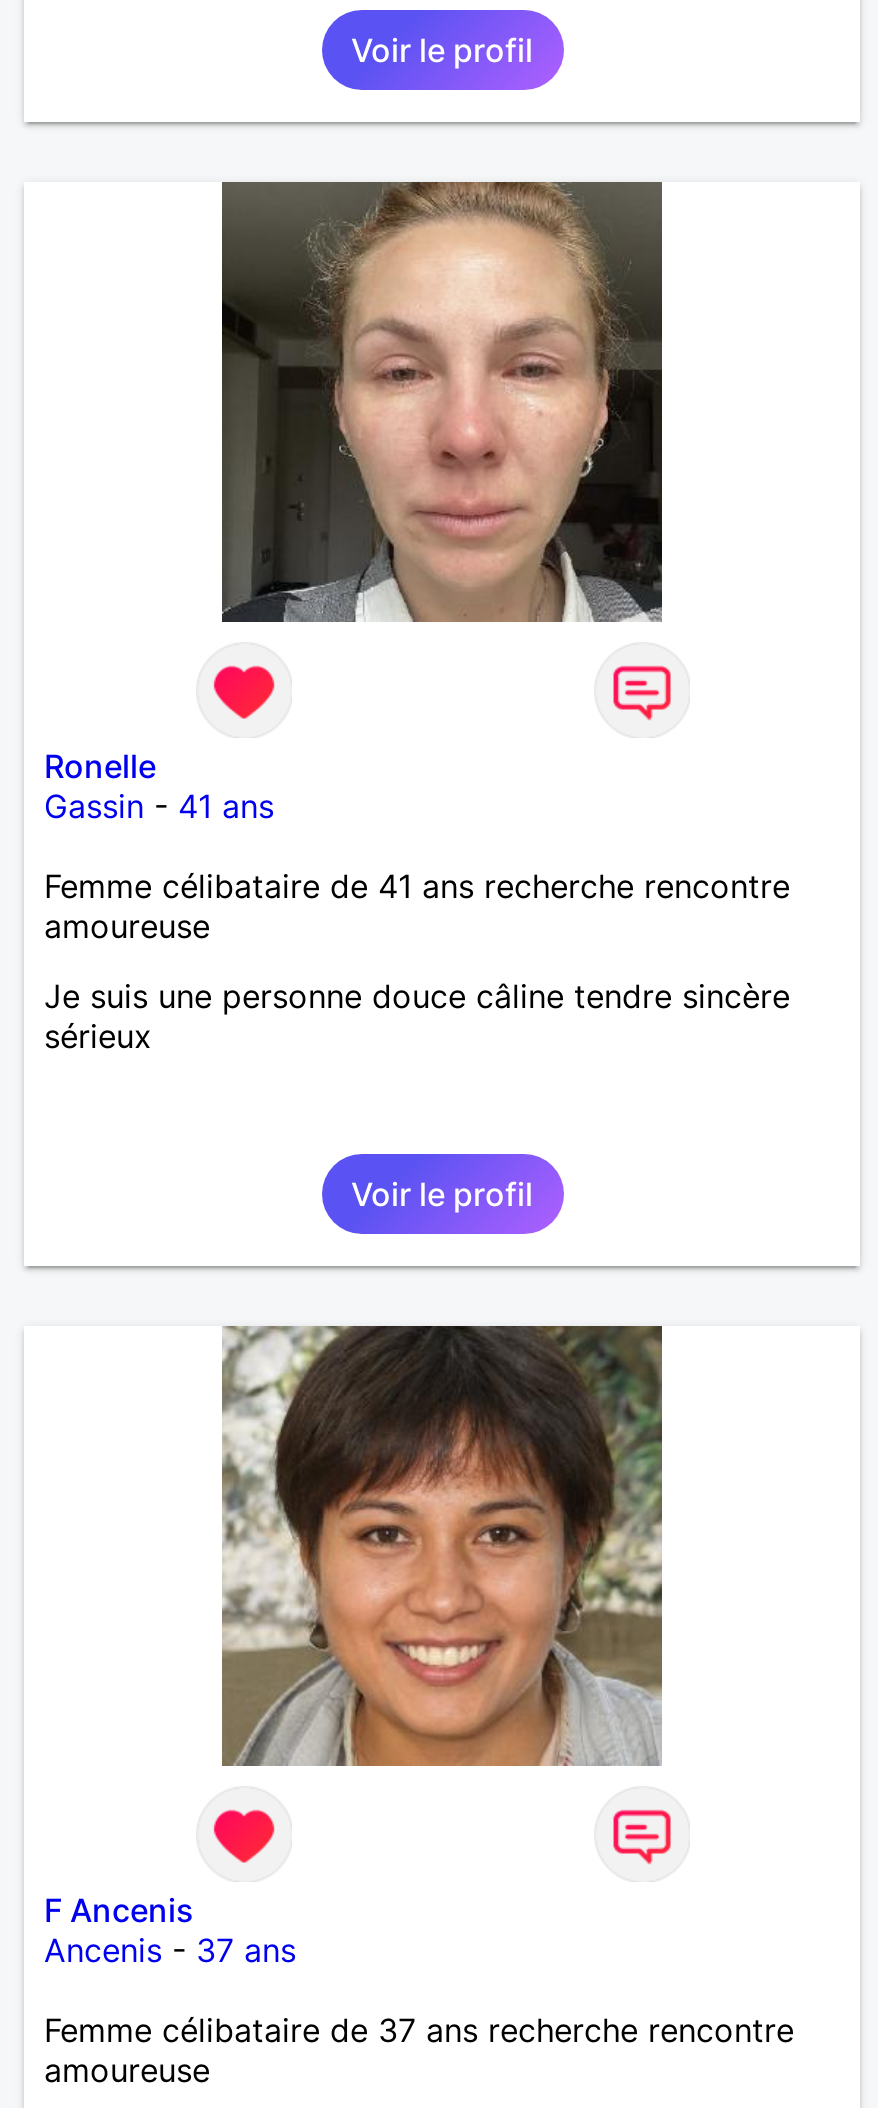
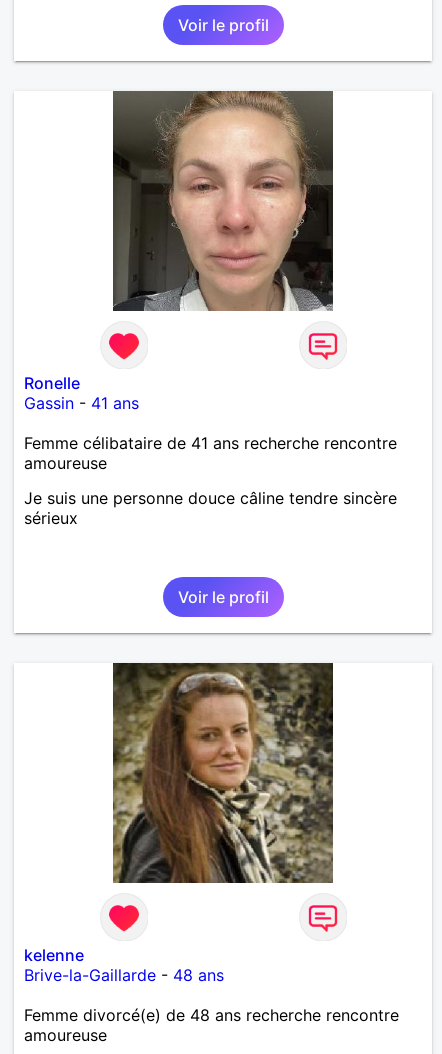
- [image]
+ [image]

- F Ancenis
- Ancenis - 37 ans
+ kelenne
+ Brive-la-Gaillarde - 48 ans

- Femme célibataire de 37 ans recherche rencontre
+ Femme divorcé(e) de 48 ans recherche rencontre
